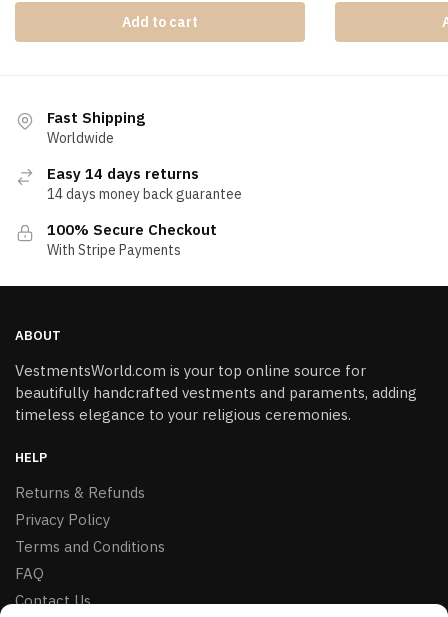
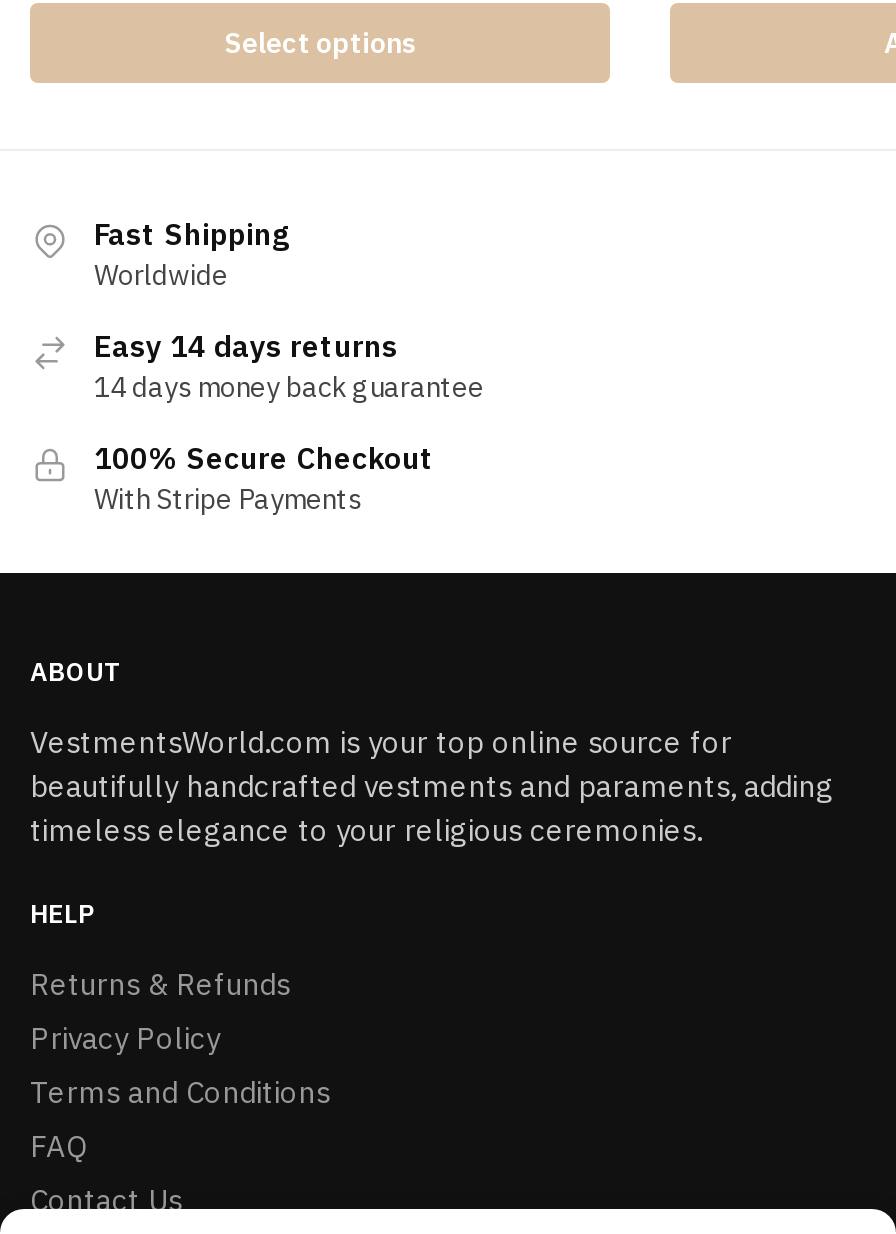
- Add to cart
+ Select options
